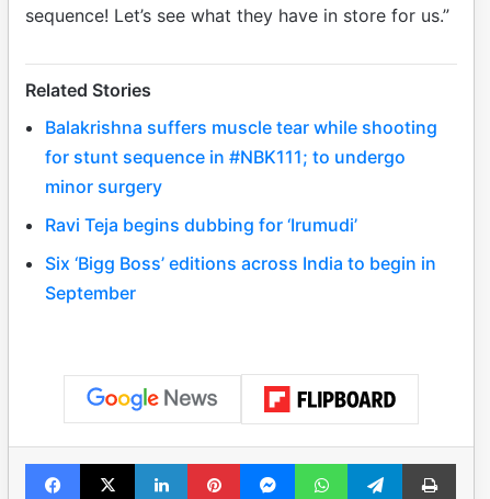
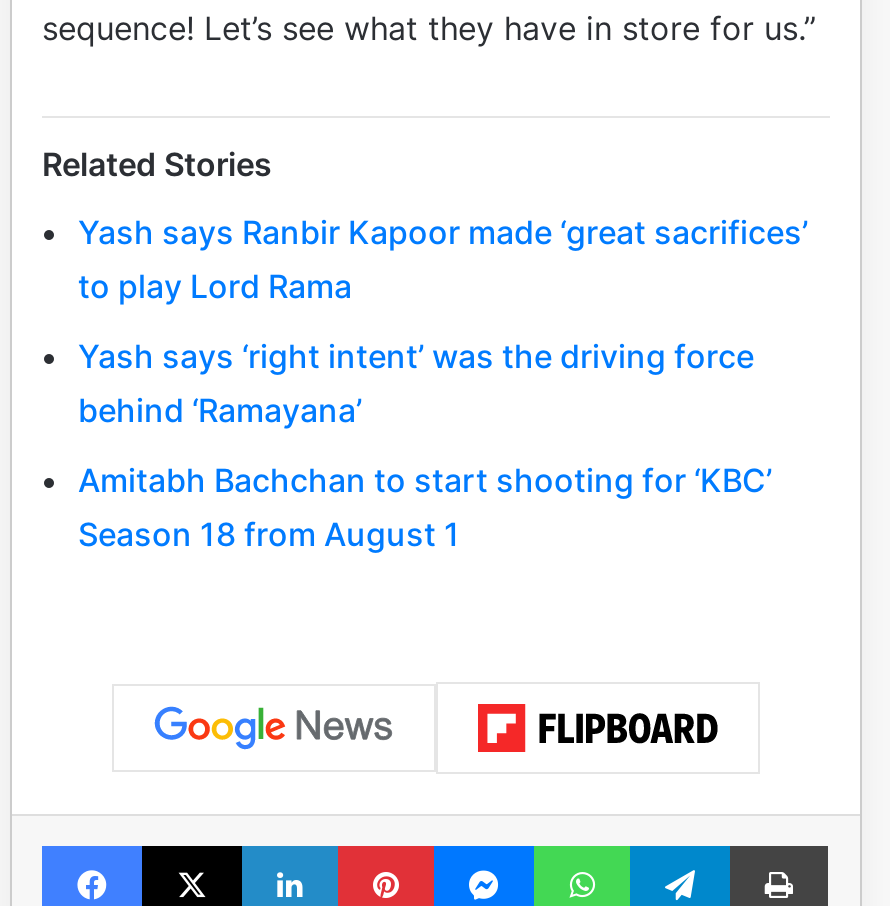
- Balakrishna suffers muscle tear while shooting
- for stunt sequence in #NBK111; to undergo
- minor surgery
+ Yash says Ranbir Kapoor made ‘great sacrifices’
+ to play Lord Rama

- Ravi Teja begins dubbing for ‘Irumudi’
+ Yash says ‘right intent’ was the driving force
+ behind ‘Ramayana’

- Six ‘Bigg Boss’ editions across India to begin in
- September
+ Amitabh Bachchan to start shooting for ‘KBC’
+ Season 18 from August 1
